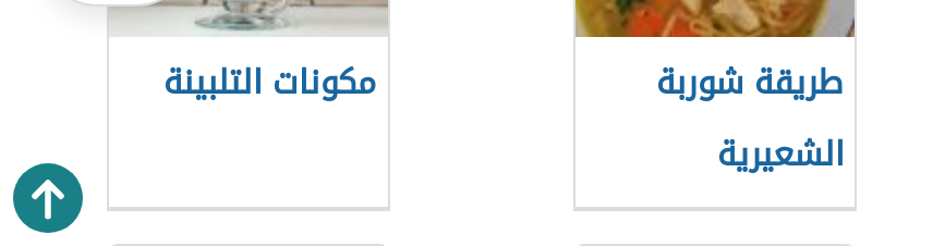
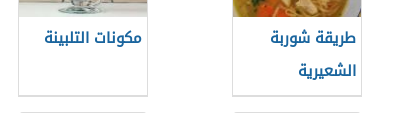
- [image]
